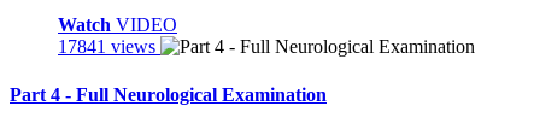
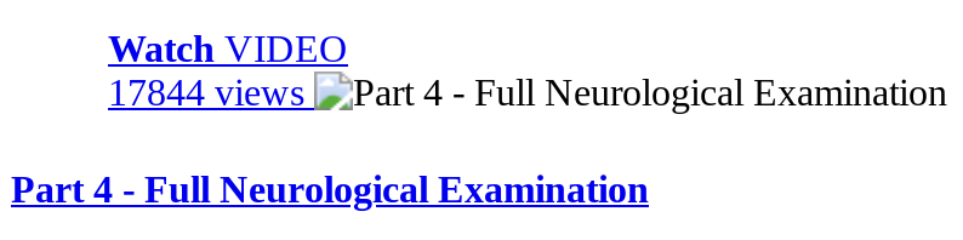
- 17841 views
+ 17844 views
